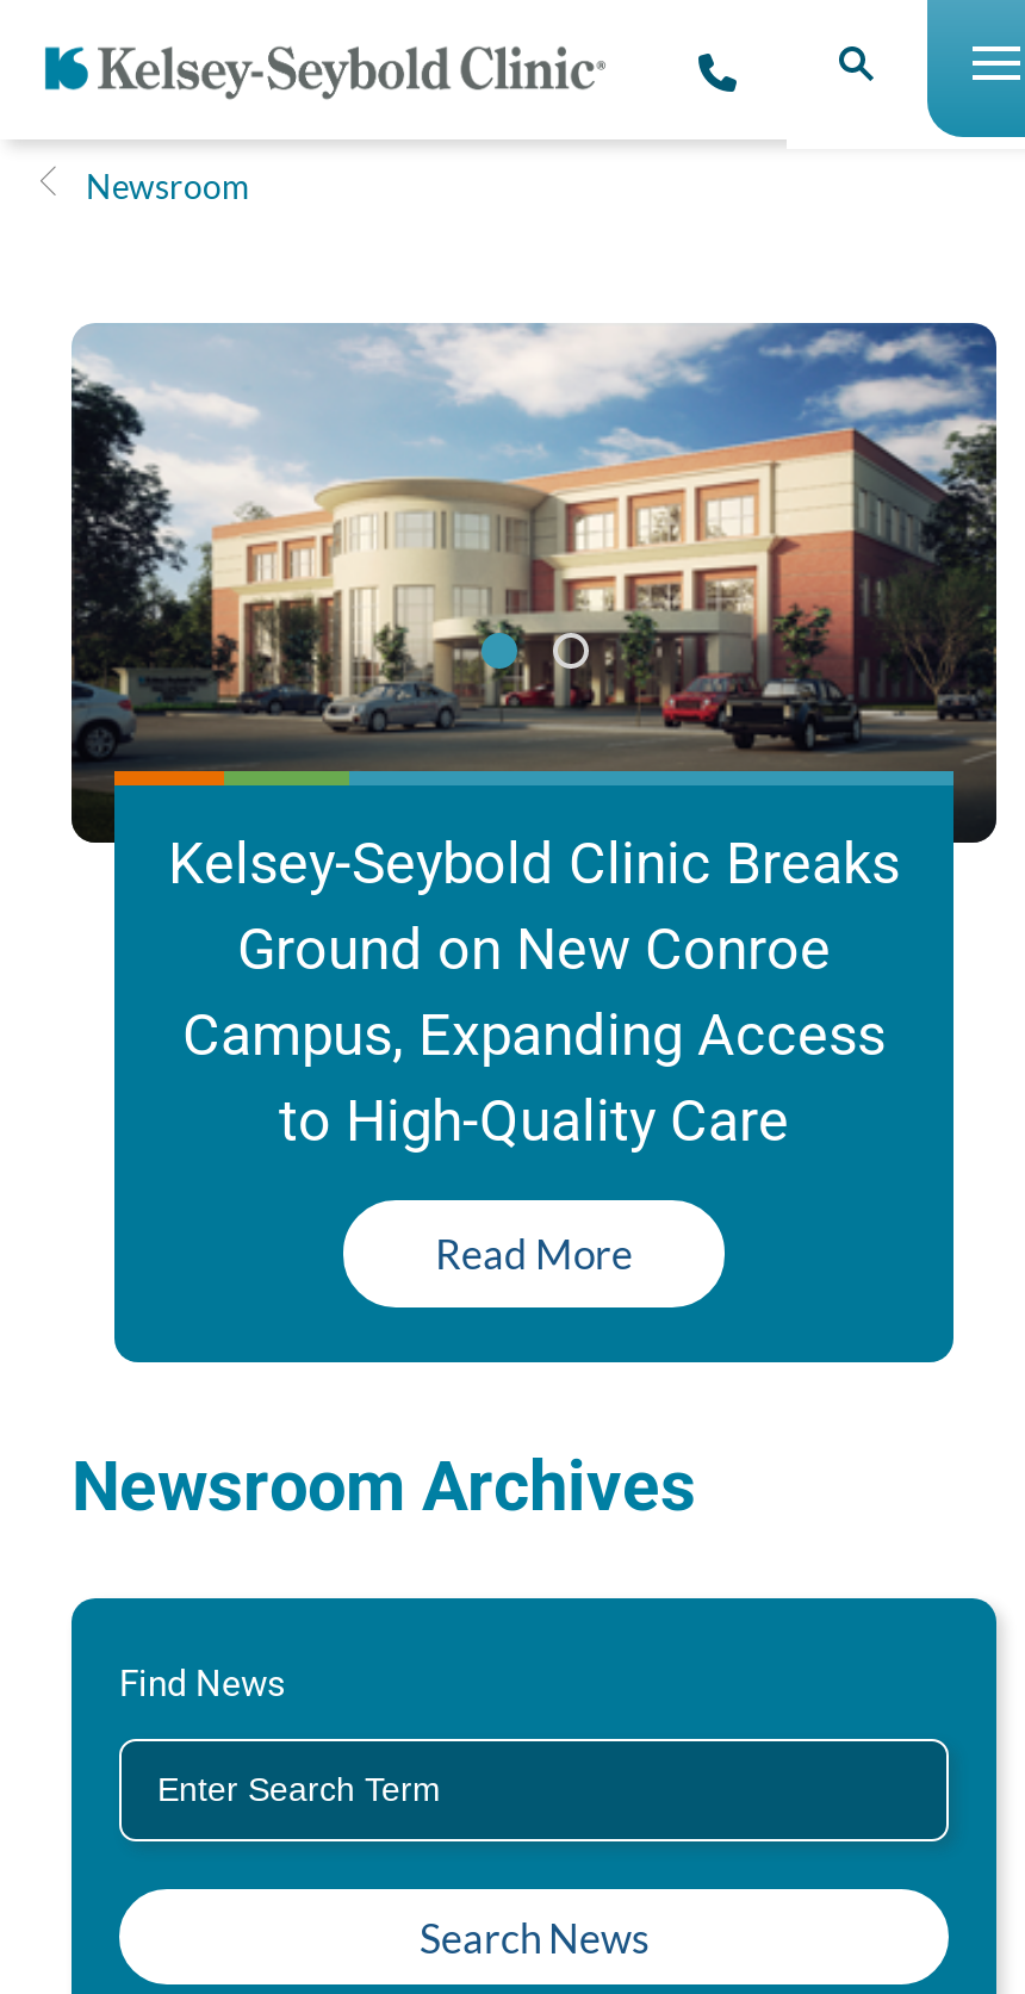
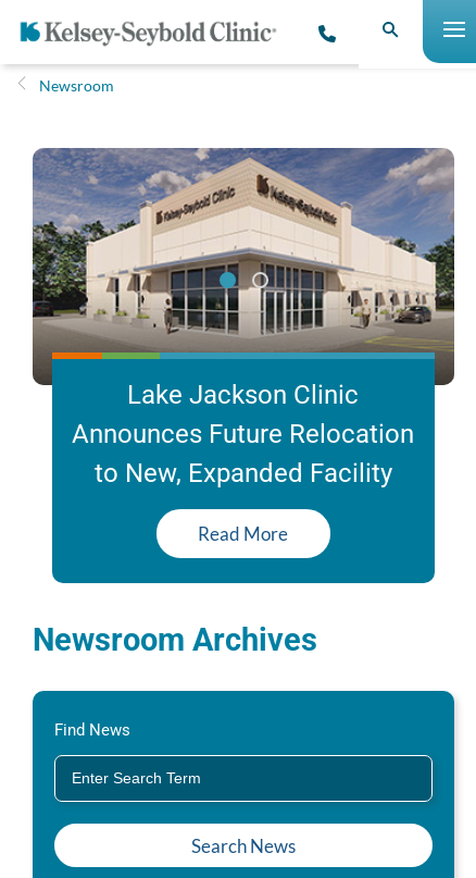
- [image]
- Kelsey-Seybold Clinic Breaks
- Ground on New Conroe
- Campus, Expanding Access
- to High-Quality Care
+ [image]
+ Lake Jackson Clinic
+ Announces Future Relocation
+ to New, Expanded Facility
